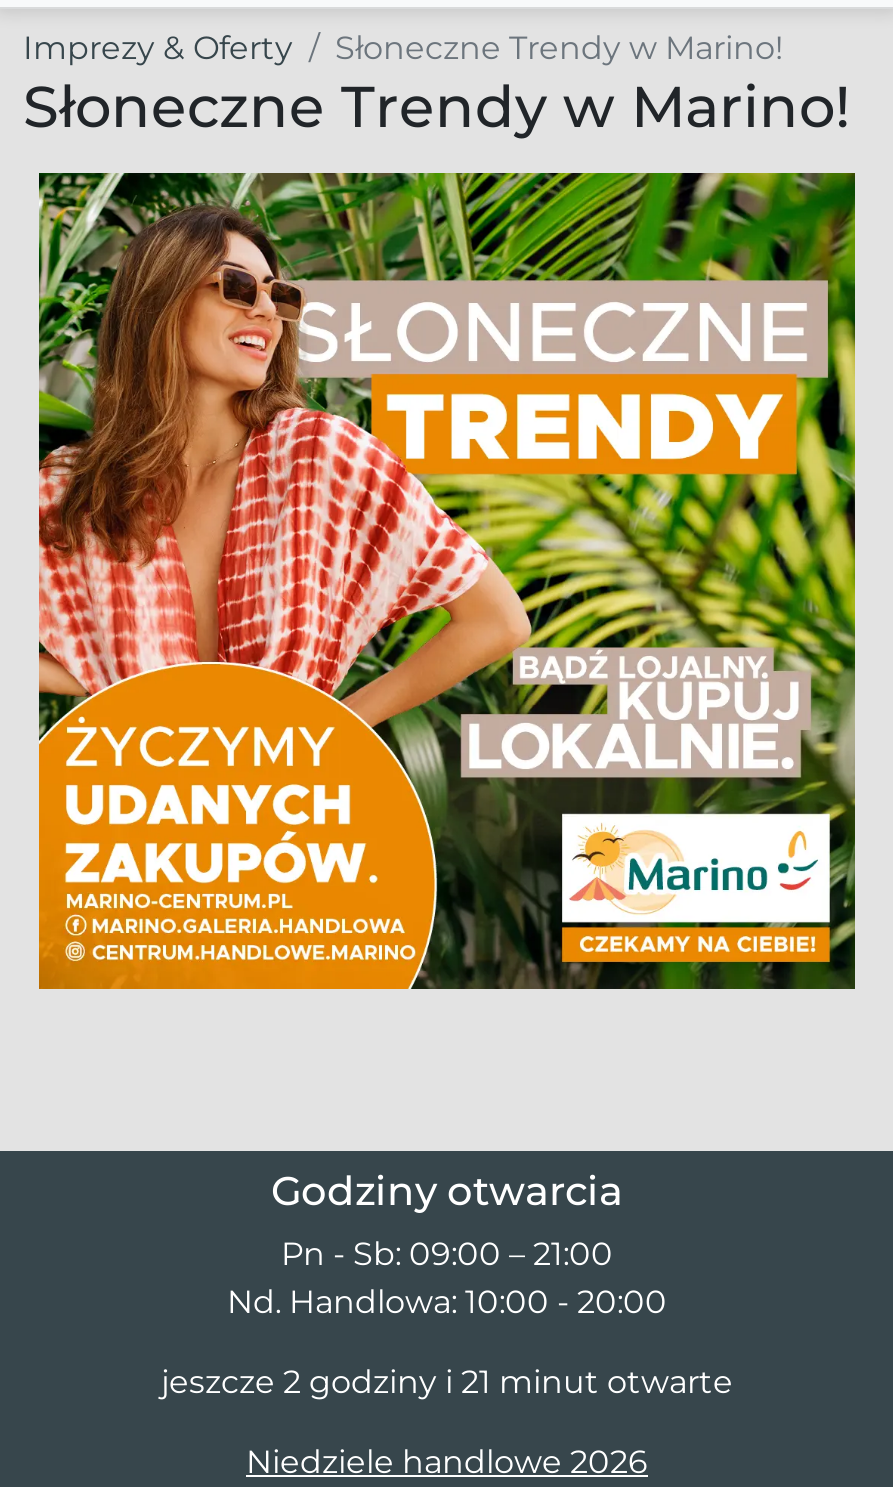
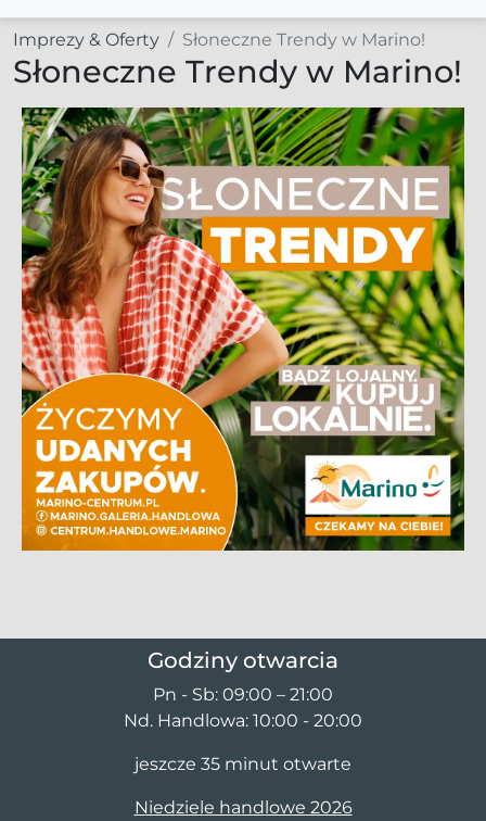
- jeszcze 2 godziny i 21 minut otwarte
+ jeszcze 35 minut otwarte
